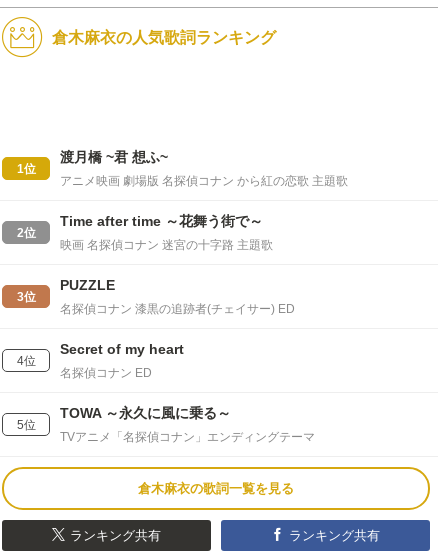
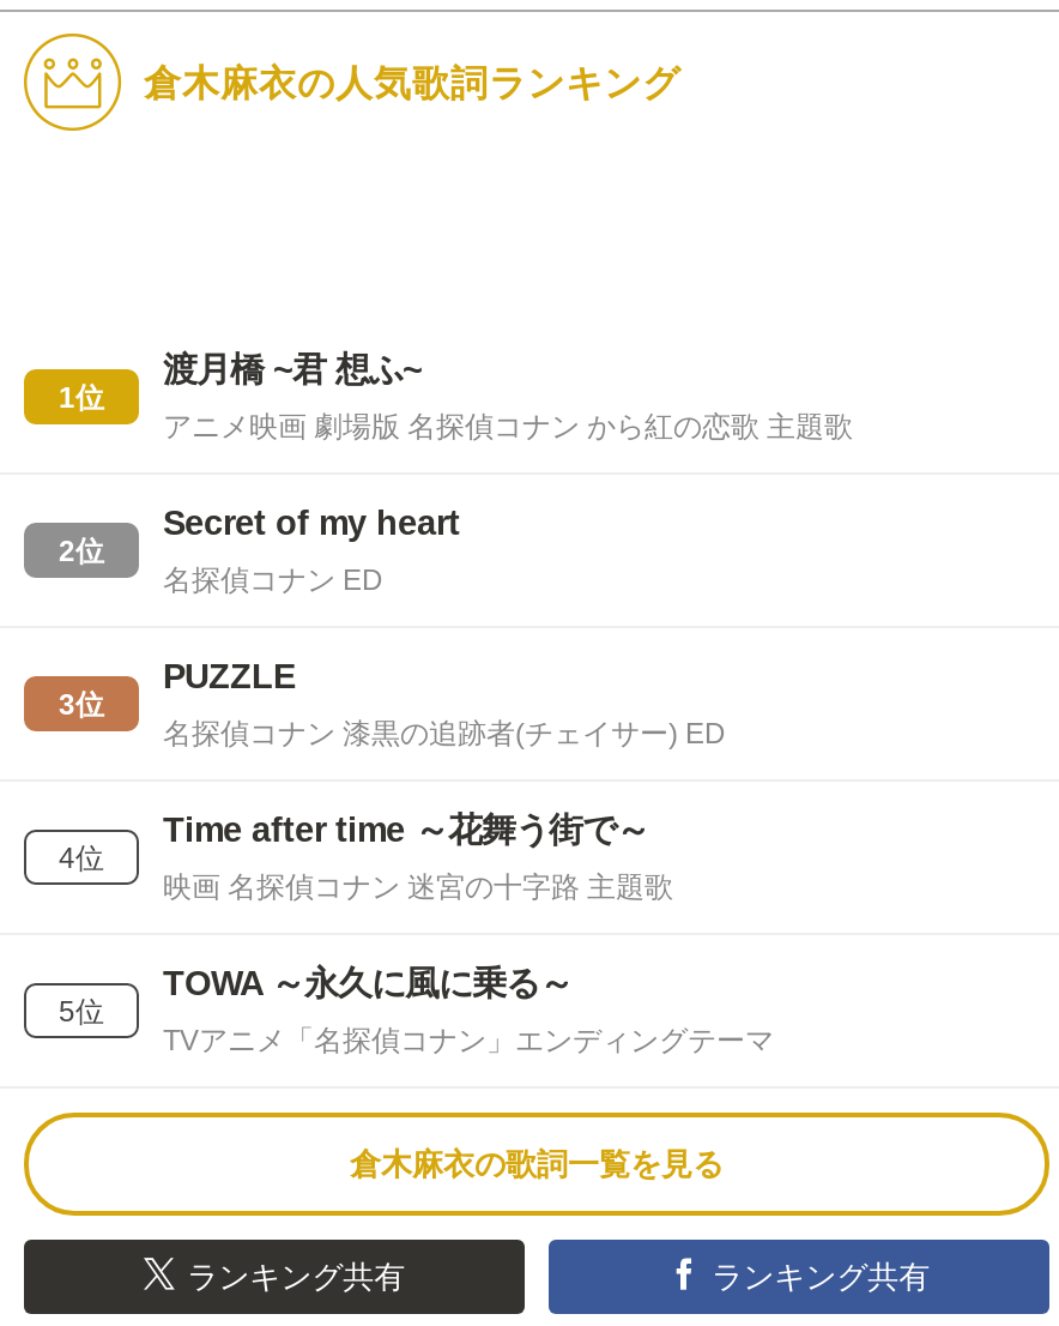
moved down: Time after time ～花舞う街で～

moved down: 映画 名探偵コナン 迷宮の十字路 主題歌

moved up: Secret of my heart

moved up: 名探偵コナン ED
